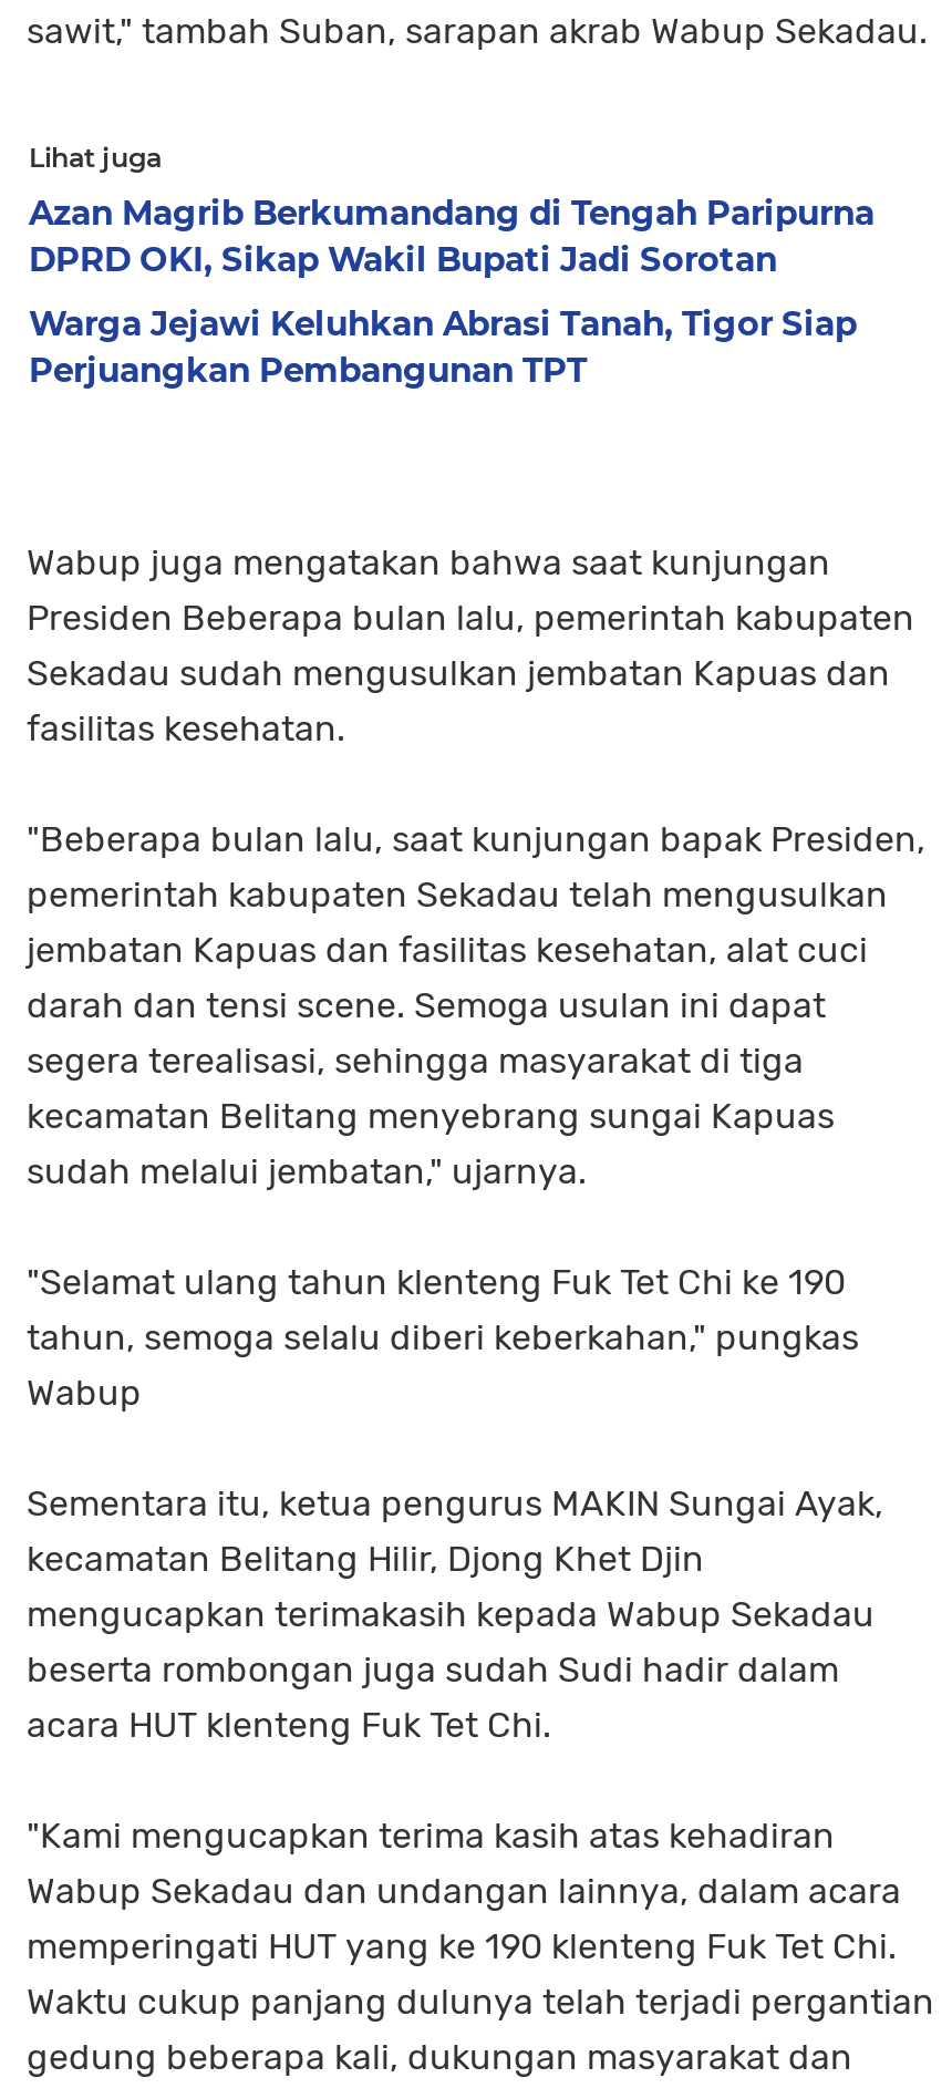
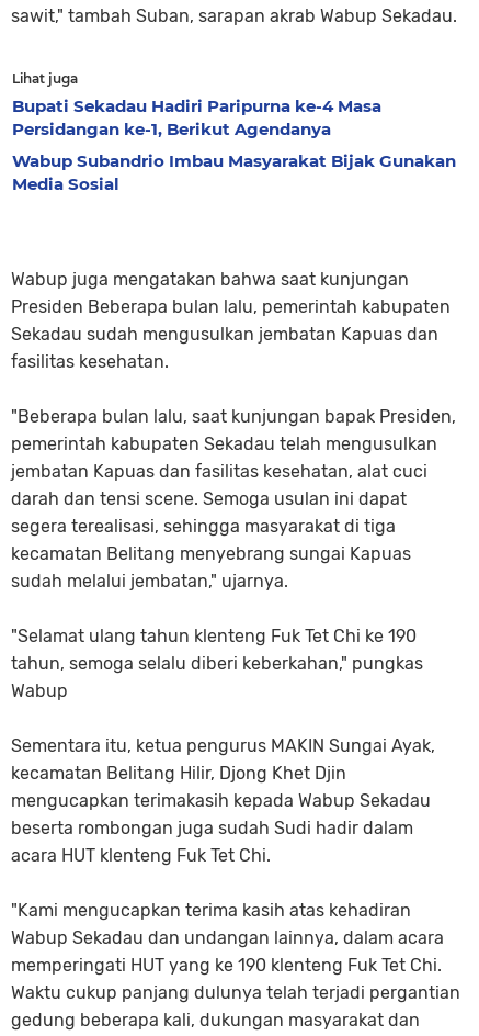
- Azan Magrib Berkumandang di Tengah Paripurna
- DPRD OKI, Sikap Wakil Bupati Jadi Sorotan
+ Bupati Sekadau Hadiri Paripurna ke-4 Masa
+ Persidangan ke-1, Berikut Agendanya

- Warga Jejawi Keluhkan Abrasi Tanah, Tigor Siap
- Perjuangkan Pembangunan TPT
+ Wabup Subandrio Imbau Masyarakat Bijak Gunakan
+ Media Sosial
